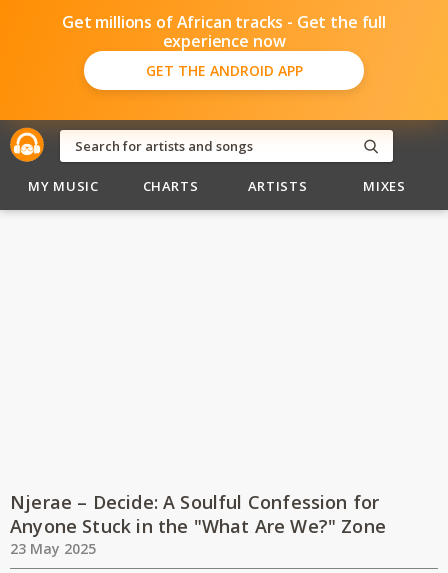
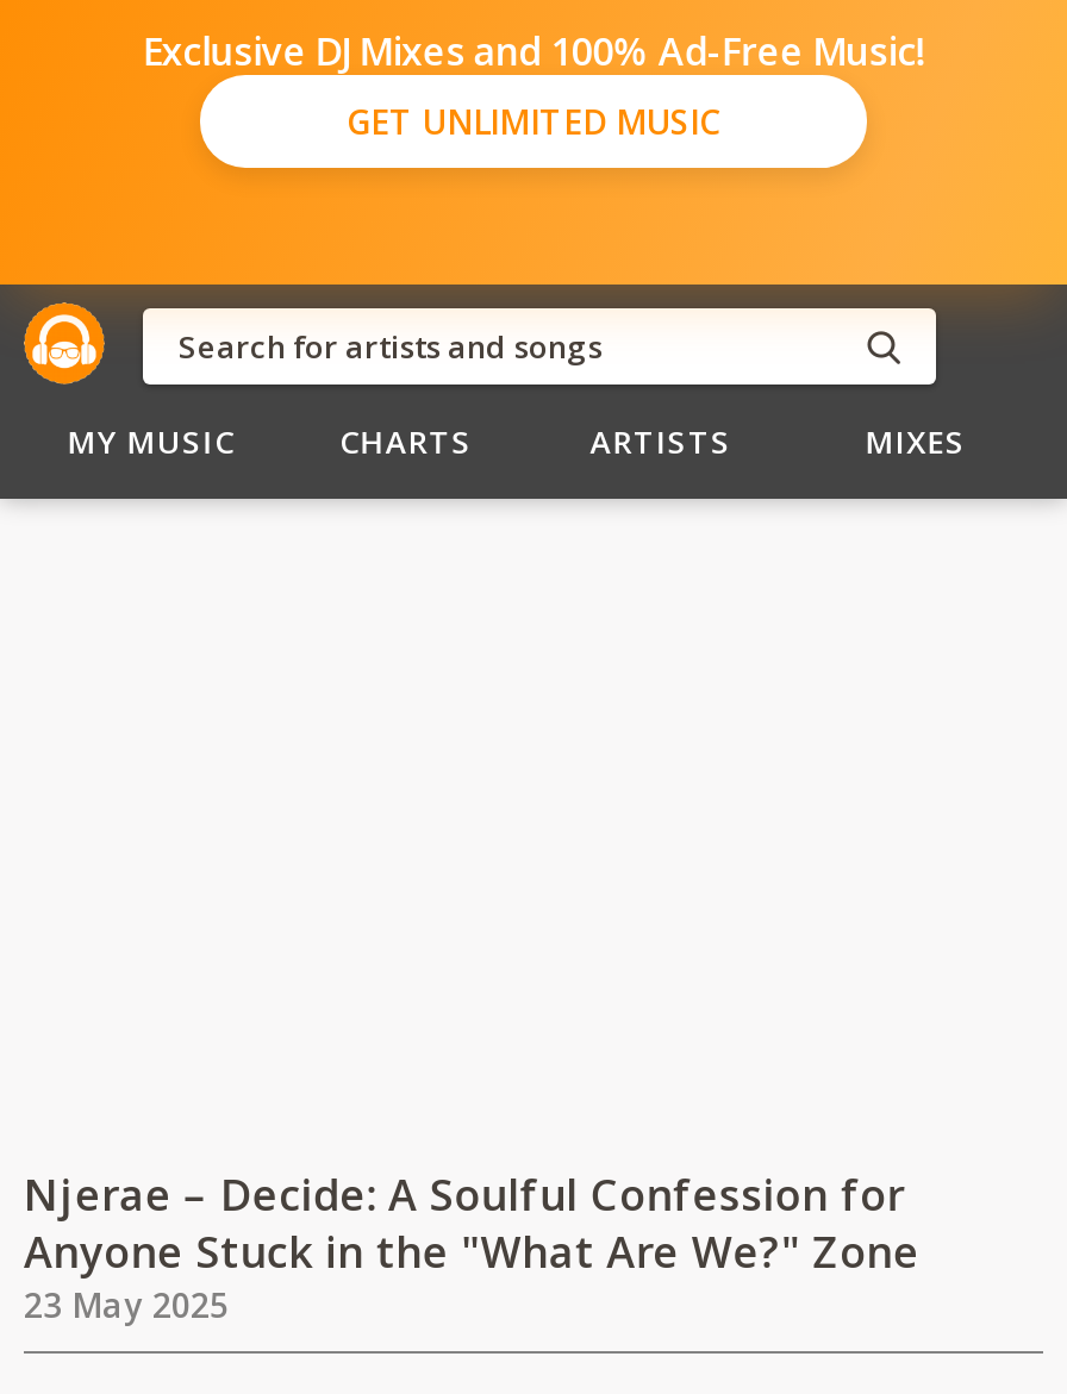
- Get millions of African tracks - Get the full
- experience now
- GET THE ANDROID APP
+ Exclusive DJ Mixes and 100% Ad-Free Music!
+ GET UNLIMITED MUSIC
